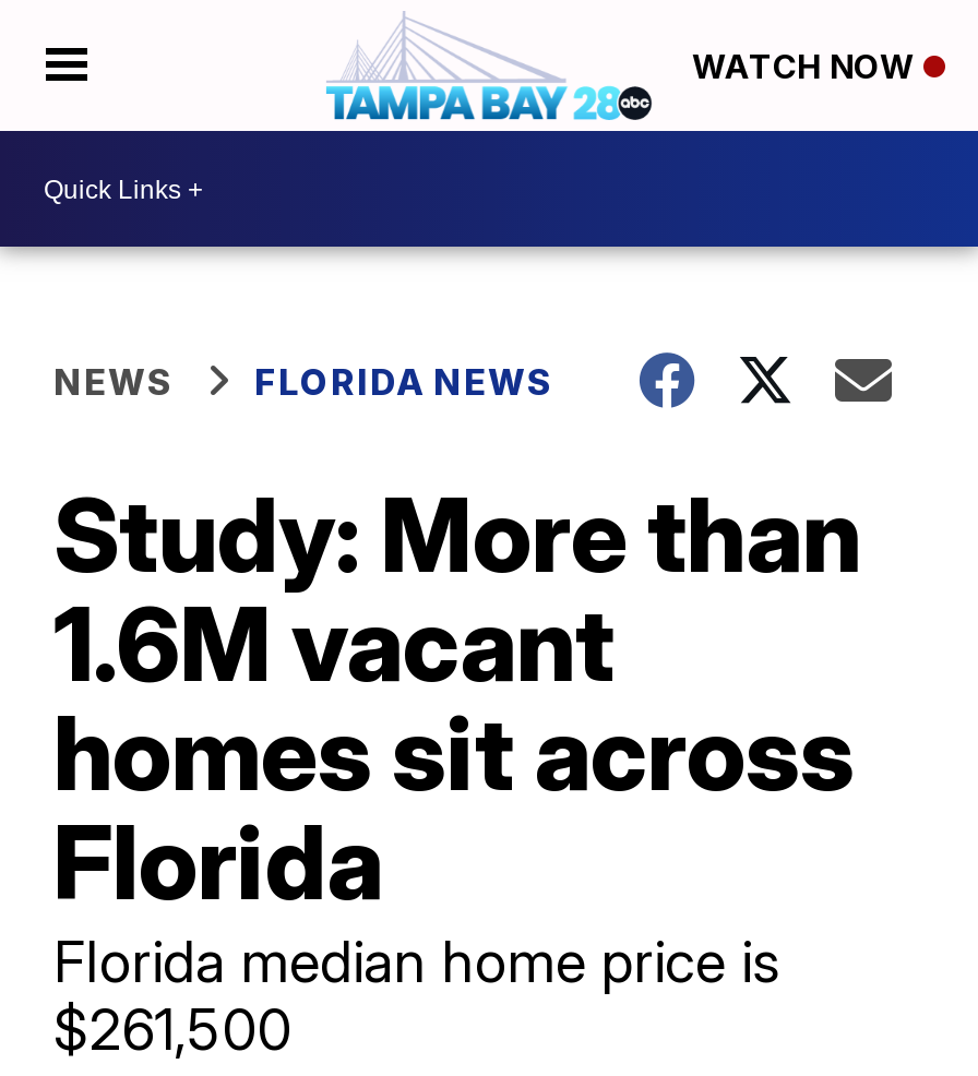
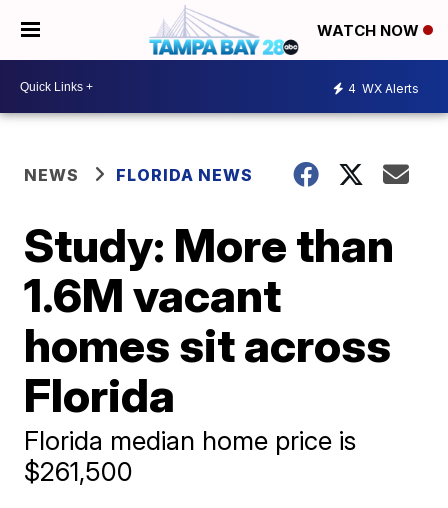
+ 4 WX Alerts
